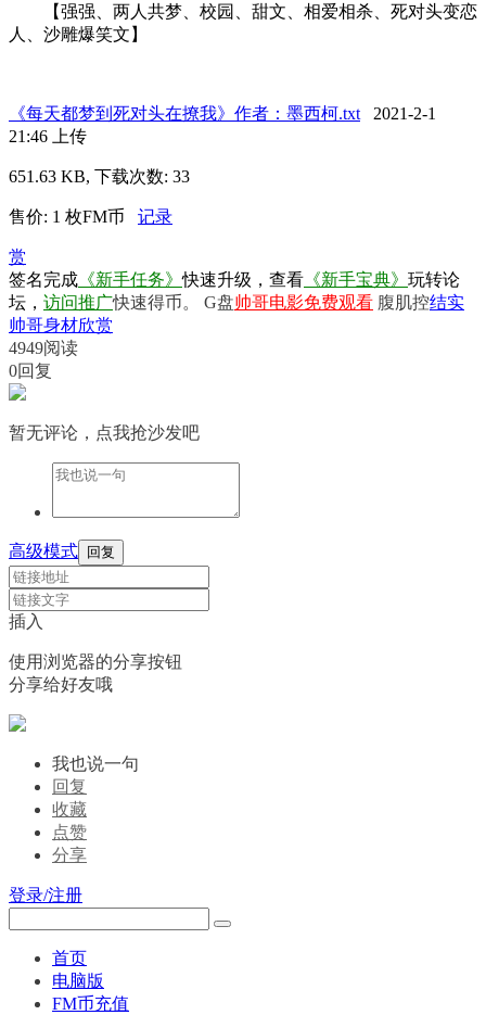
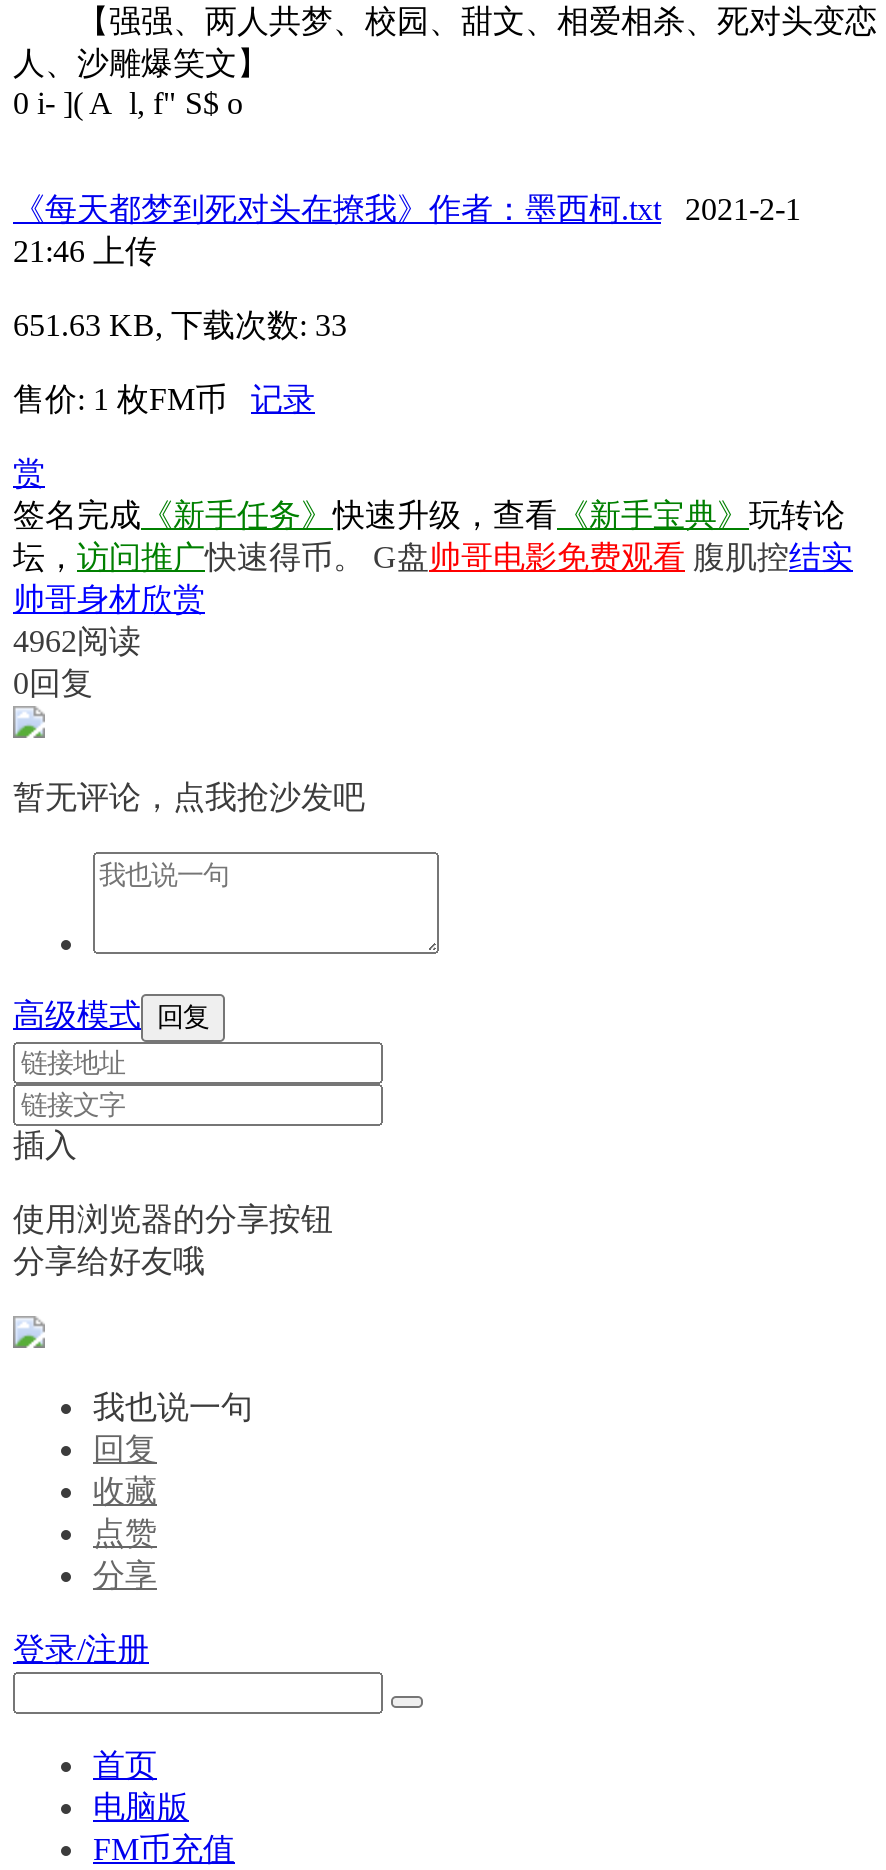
+ 0 i- ]( A l, f" S$ o

- 4949阅读
+ 4962阅读
